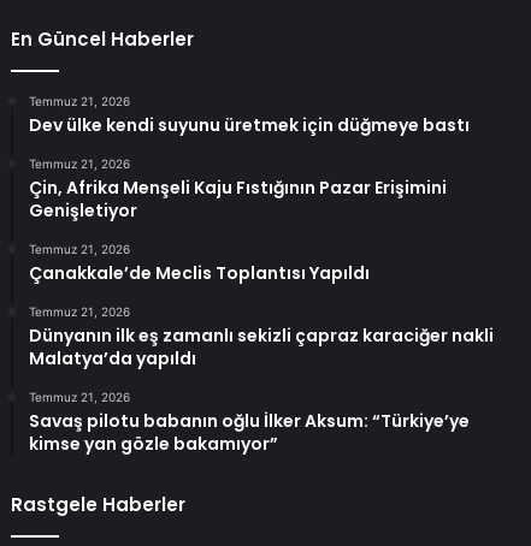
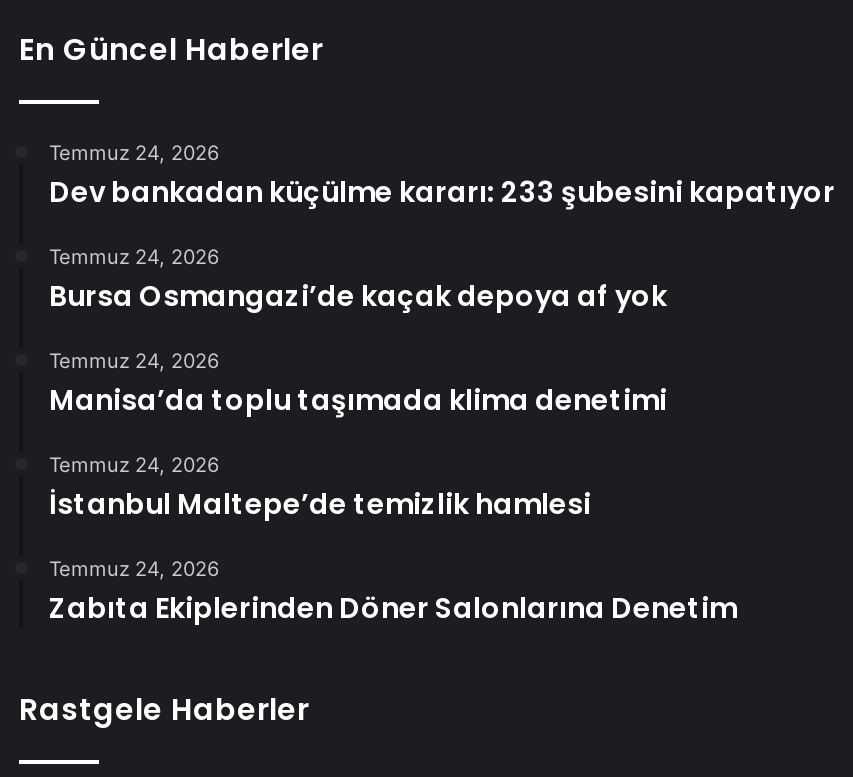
- Temmuz 21, 2026
- Dev ülke kendi suyunu üretmek için düğmeye bastı
+ Temmuz 24, 2026
+ Dev bankadan küçülme kararı: 233 şubesini kapatıyor

- Temmuz 21, 2026
- Çin, Afrika Menşeli Kaju Fıstığının Pazar Erişimini
- Genişletiyor
+ Temmuz 24, 2026
+ Bursa Osmangazi’de kaçak depoya af yok

- Temmuz 21, 2026
- Çanakkale’de Meclis Toplantısı Yapıldı
+ Temmuz 24, 2026
+ Manisa’da toplu taşımada klima denetimi

- Temmuz 21, 2026
- Dünyanın ilk eş zamanlı sekizli çapraz karaciğer nakli
- Malatya’da yapıldı
+ Temmuz 24, 2026
+ İstanbul Maltepe’de temizlik hamlesi

- Temmuz 21, 2026
- Savaş pilotu babanın oğlu İlker Aksum: “Türkiye’ye
- kimse yan gözle bakamıyor”
+ Temmuz 24, 2026
+ Zabıta Ekiplerinden Döner Salonlarına Denetim
